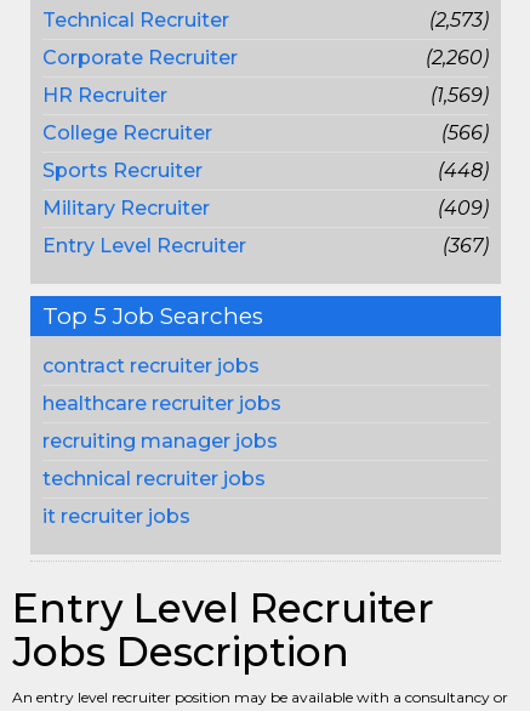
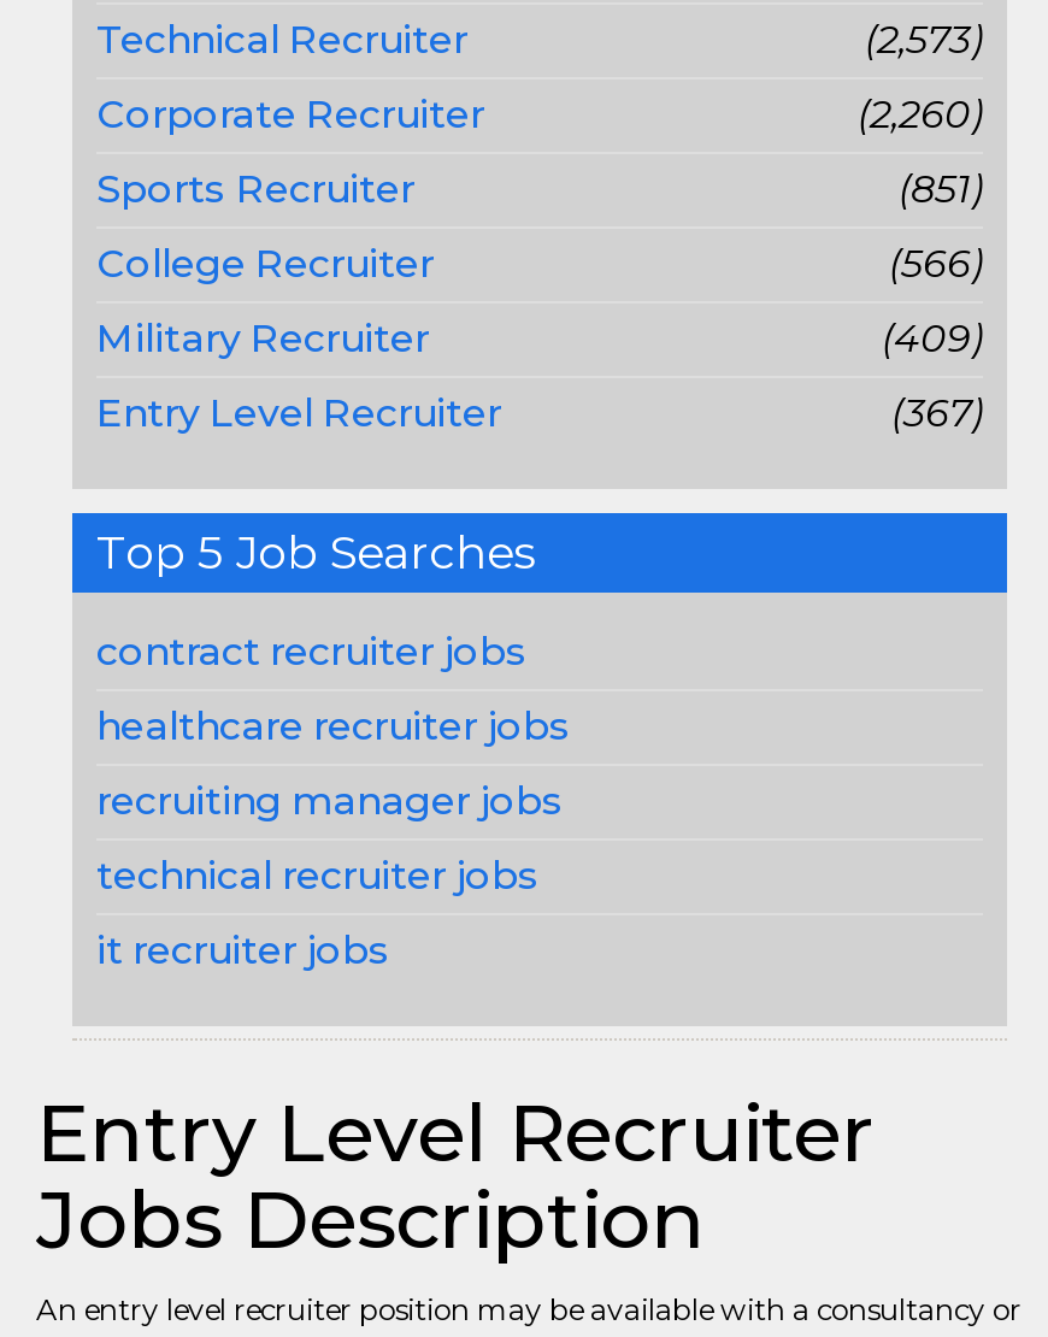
- HR Recruiter

- (1,569)
+ (851)

moved up: Sports Recruiter

- (448)
